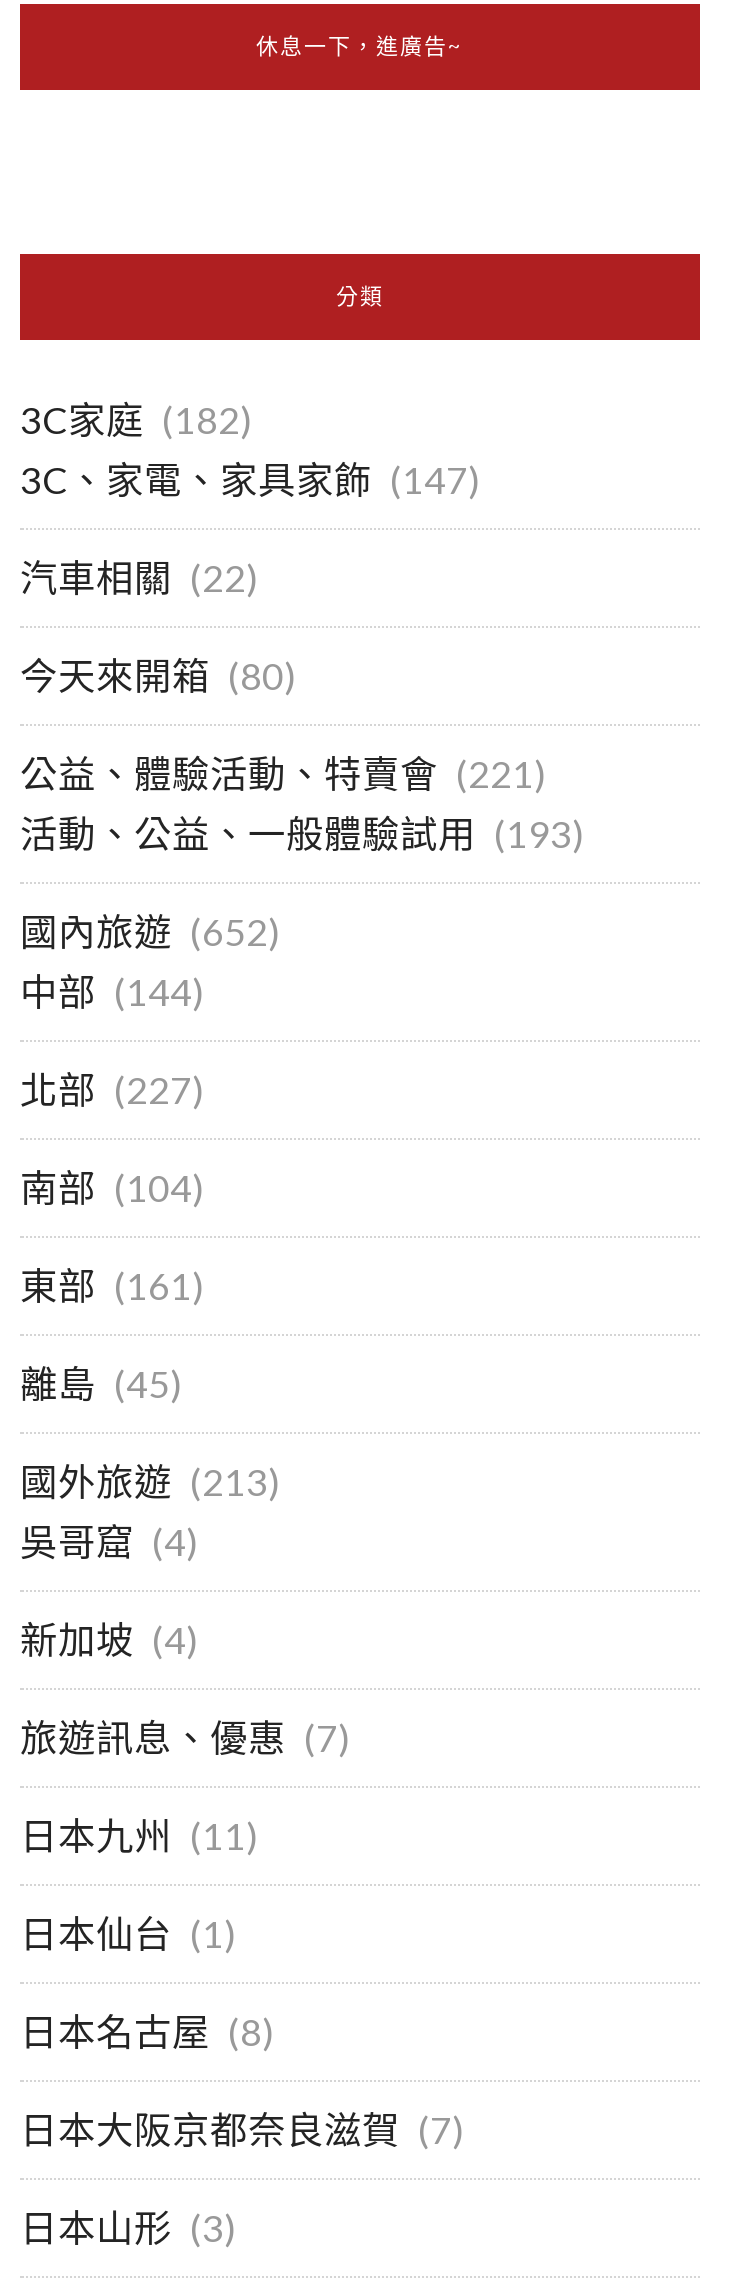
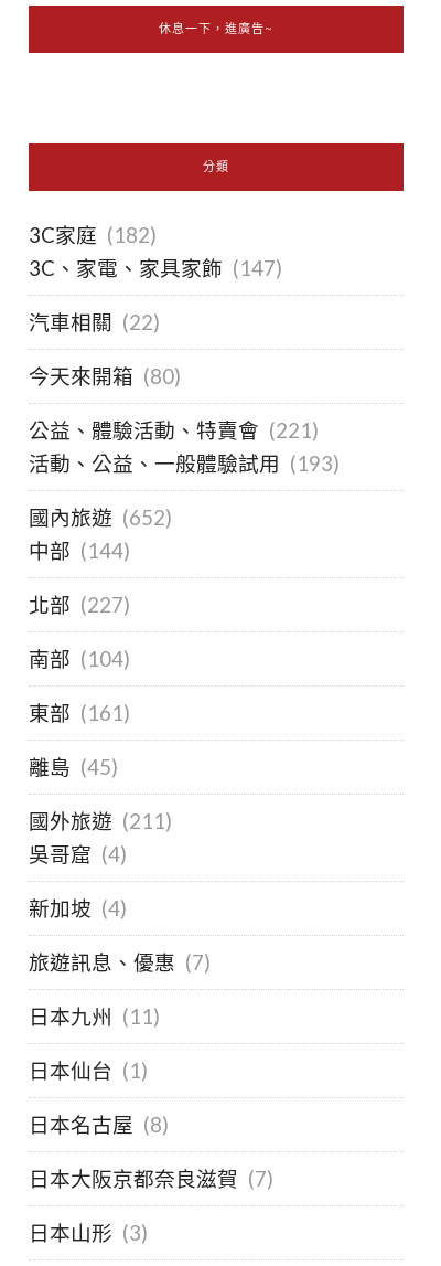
- 國外旅遊 (213)
+ 國外旅遊 (211)
